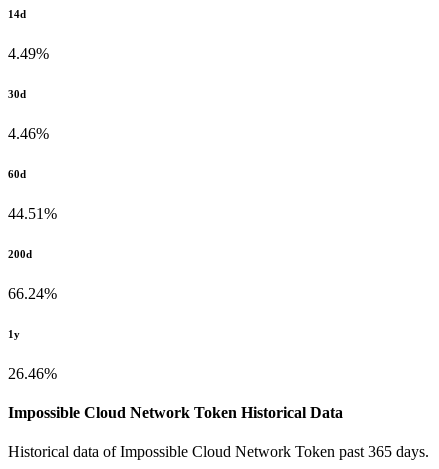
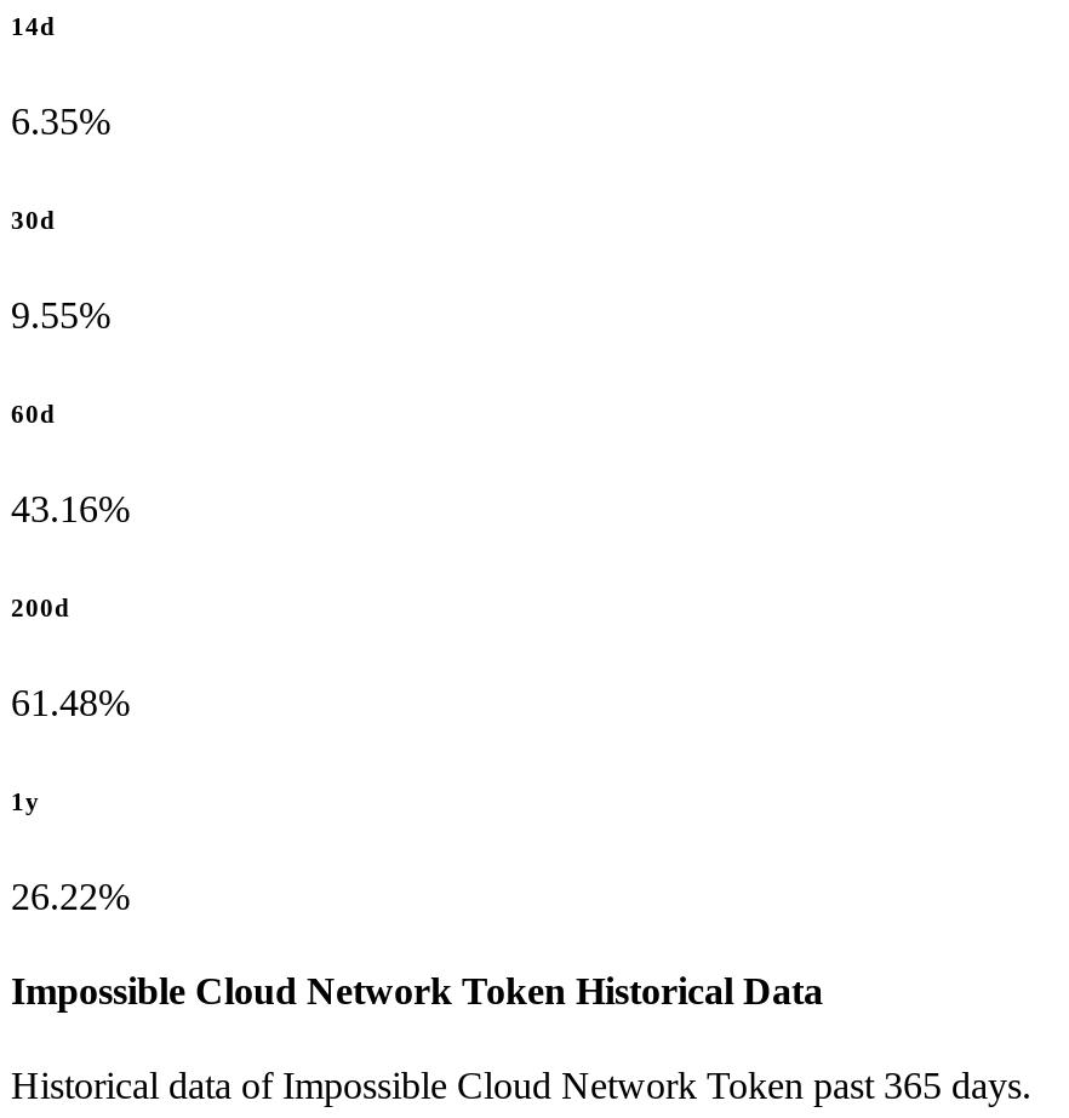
- 4.49%
+ 6.35%

- 4.46%
+ 9.55%

- 44.51%
+ 43.16%

- 66.24%
+ 61.48%

- 26.46%
+ 26.22%
